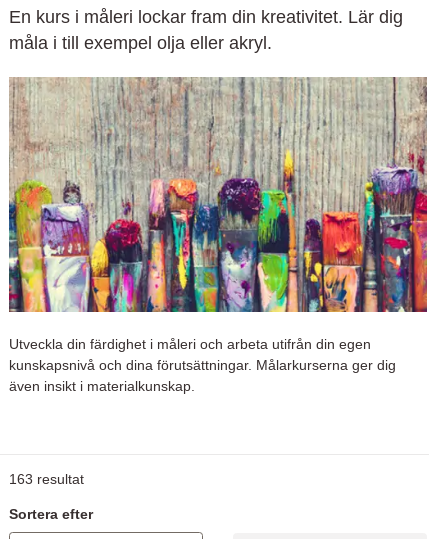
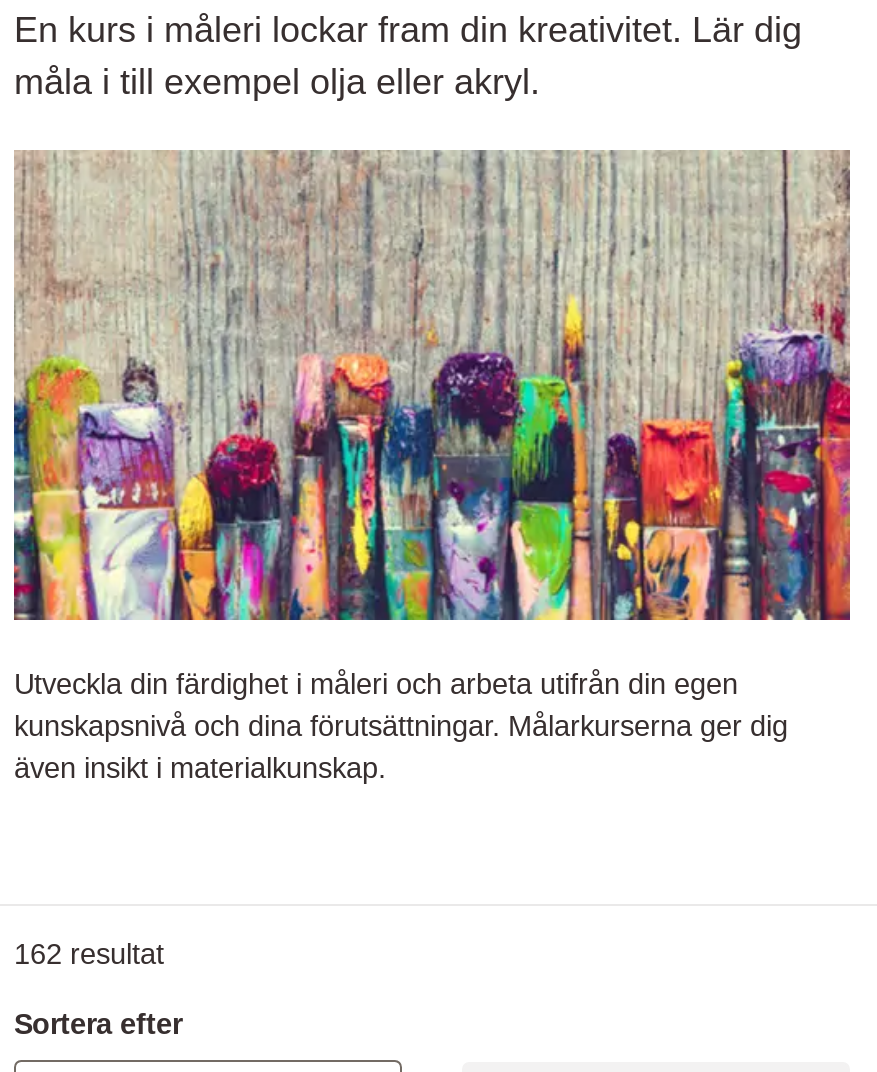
- 163 resultat
+ 162 resultat
